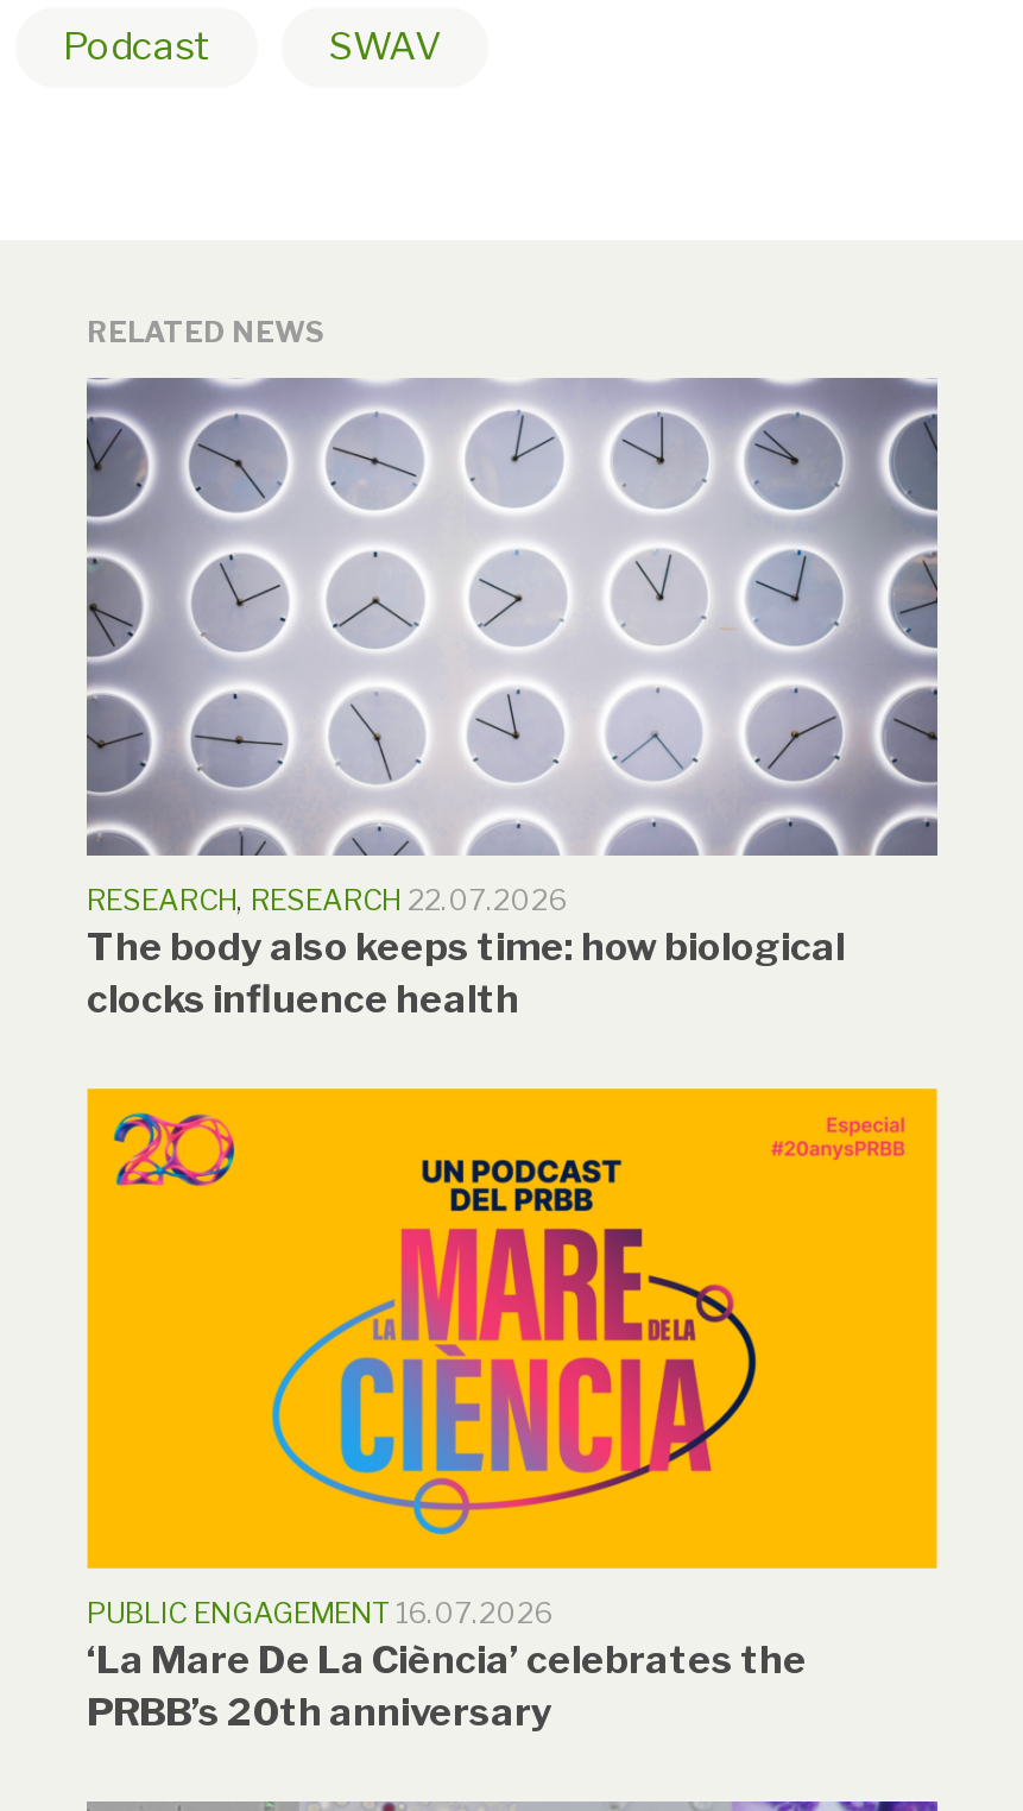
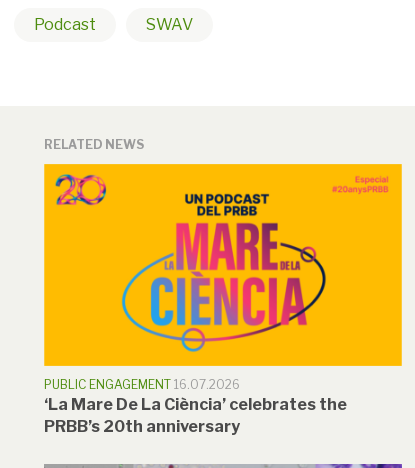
- [image]
- RESEARCH, RESEARCH 22.07.2026
- The body also keeps time: how biological
- clocks influence health
